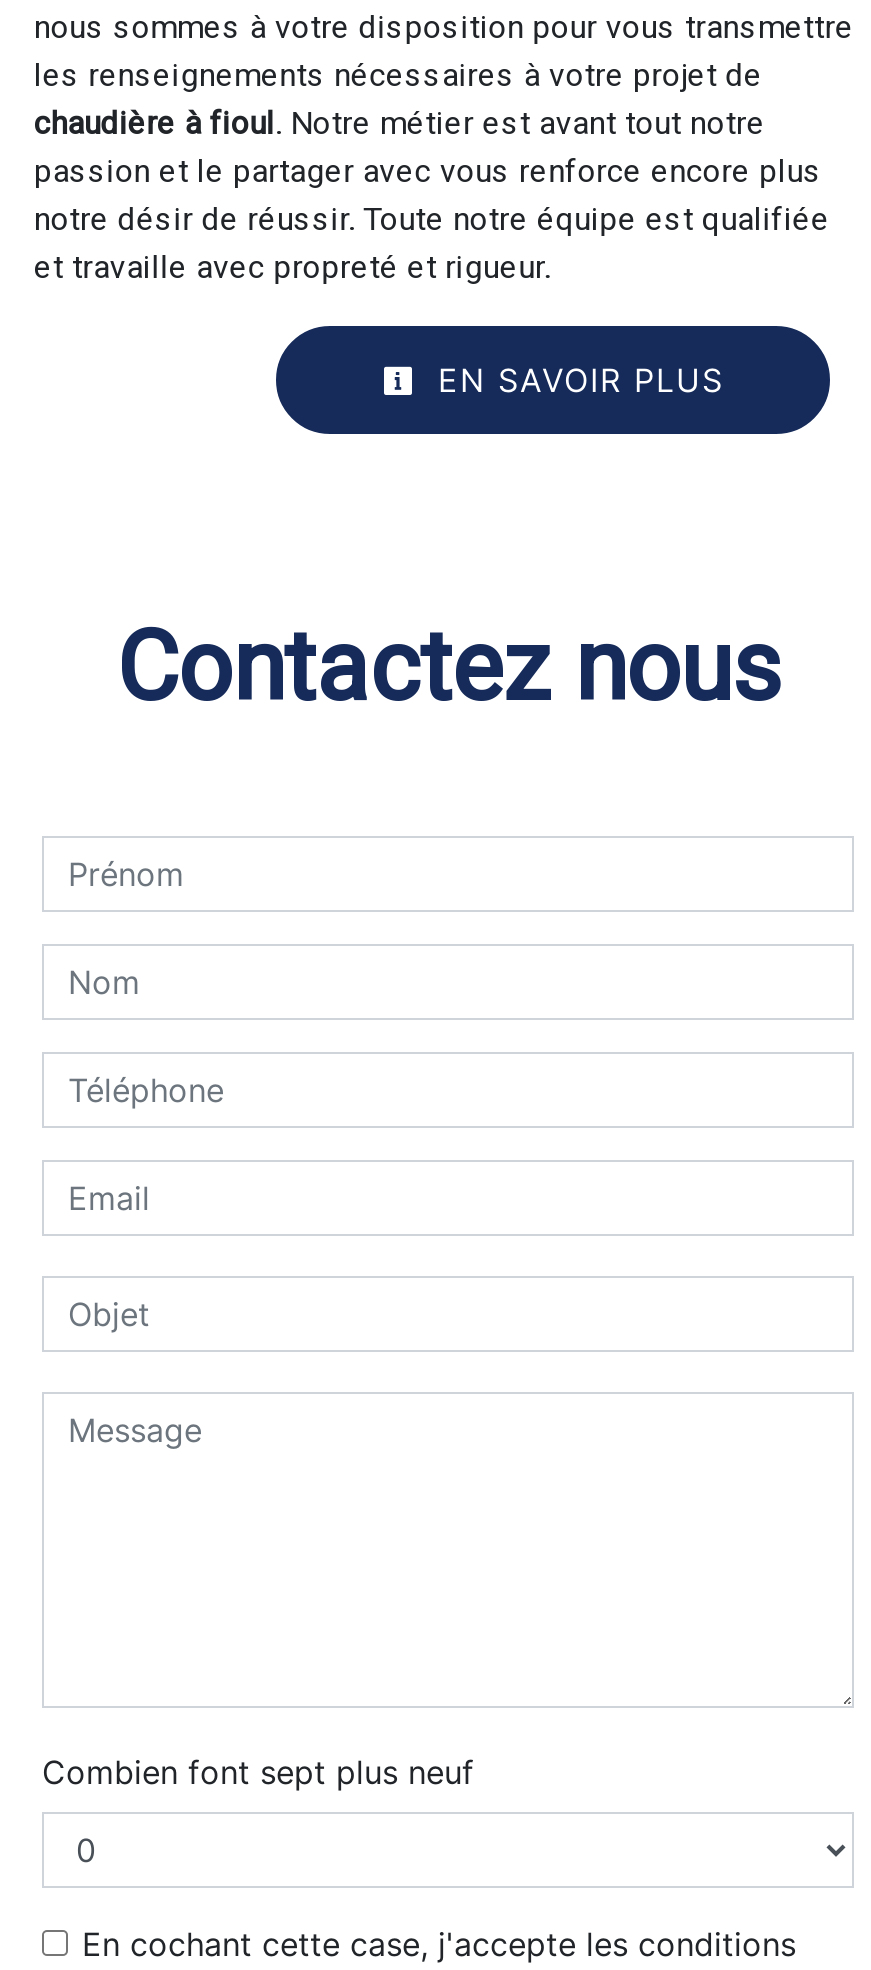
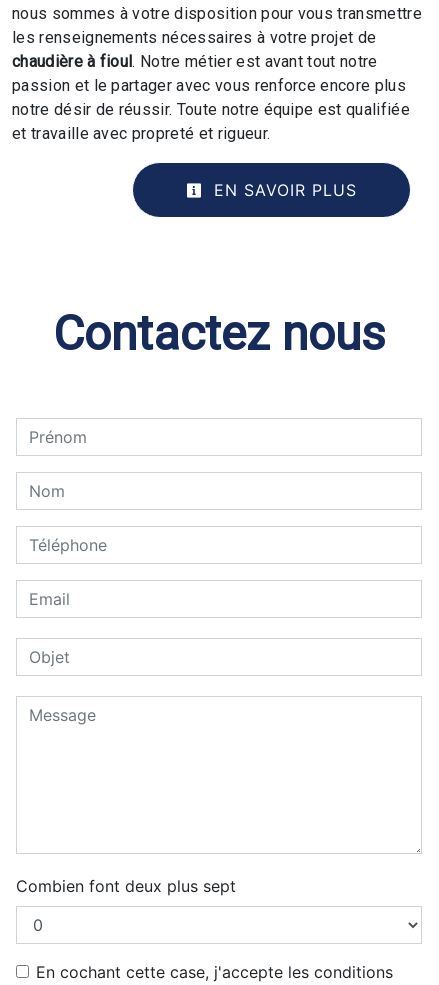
- Combien font sept plus neuf
+ Combien font deux plus sept
